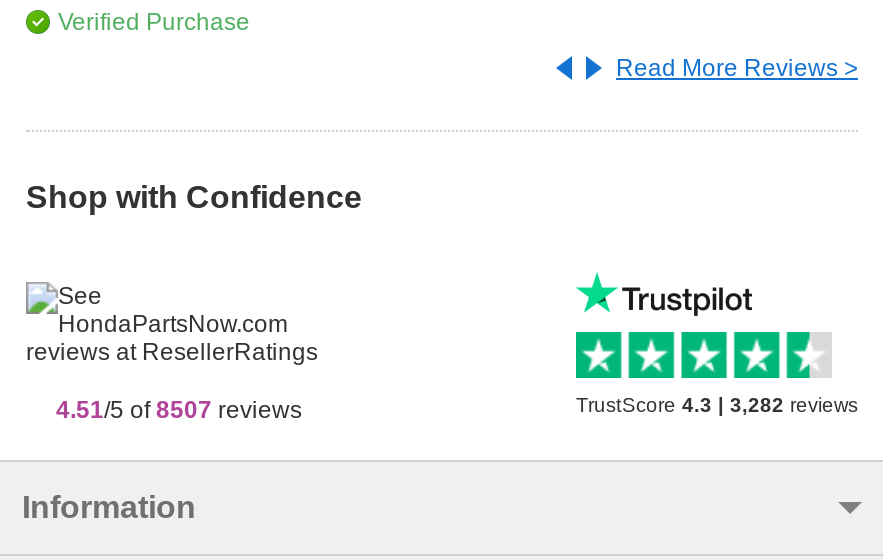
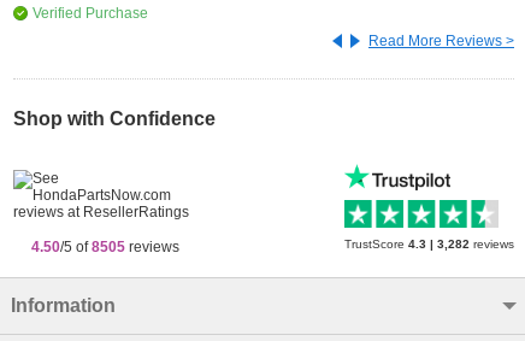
- 4.51/5 of 8507 reviews
+ 4.50/5 of 8505 reviews
